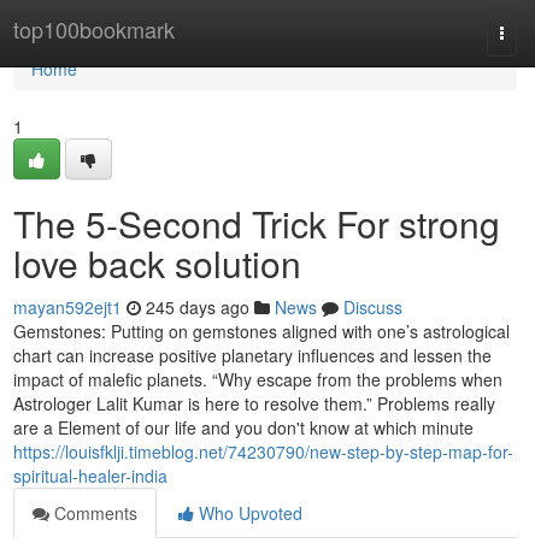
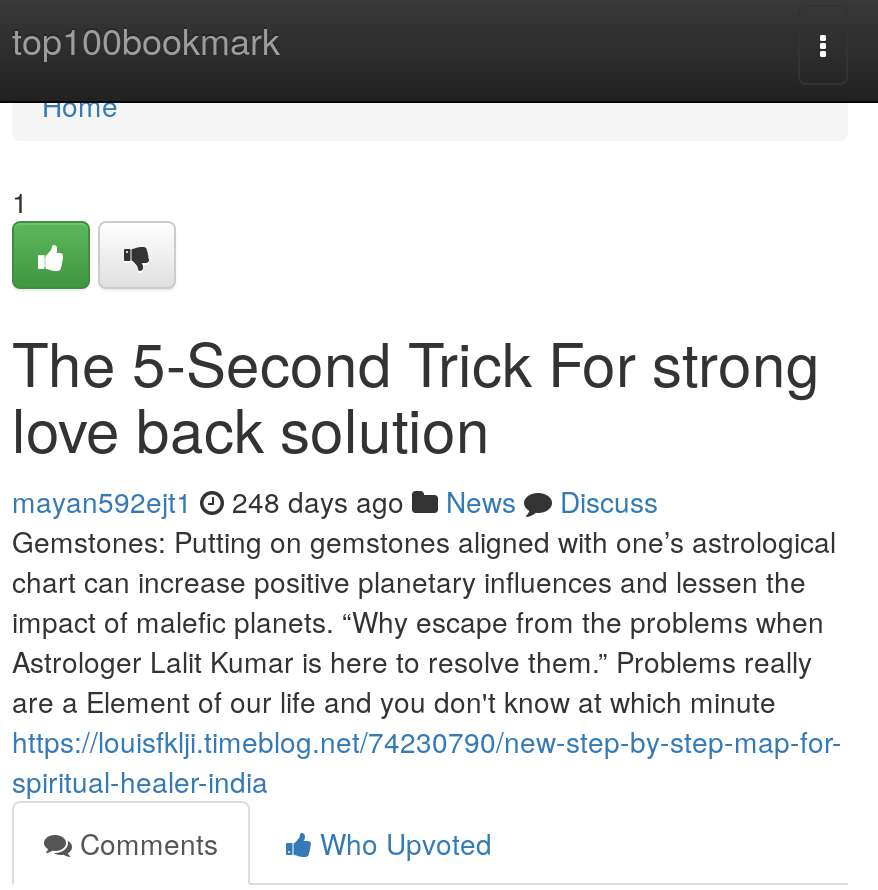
- mayan592ejt1 245 days ago News Discuss
+ mayan592ejt1 248 days ago News Discuss
